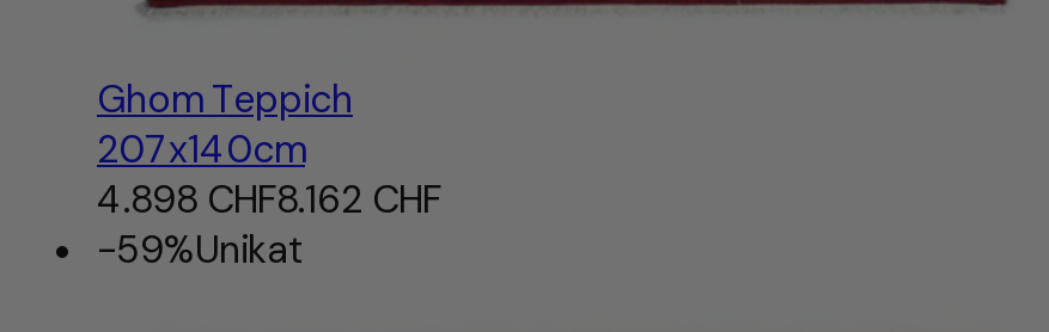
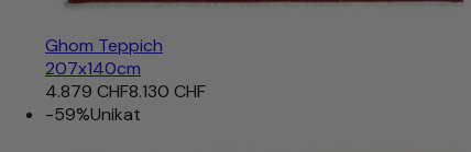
- 4.898 CHF8.162 CHF
+ 4.879 CHF8.130 CHF
